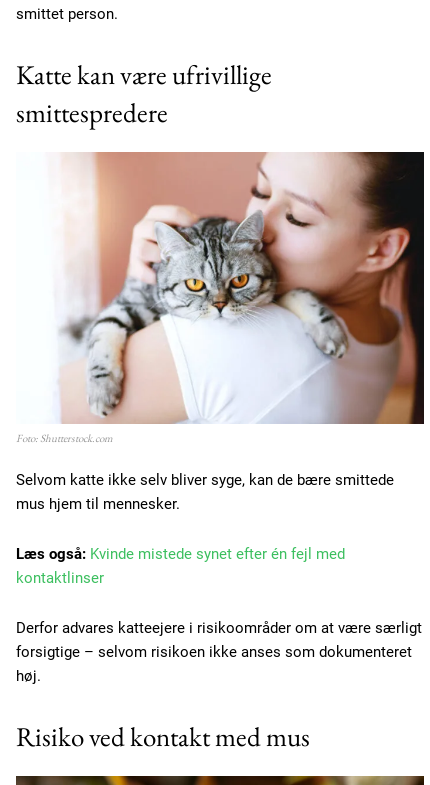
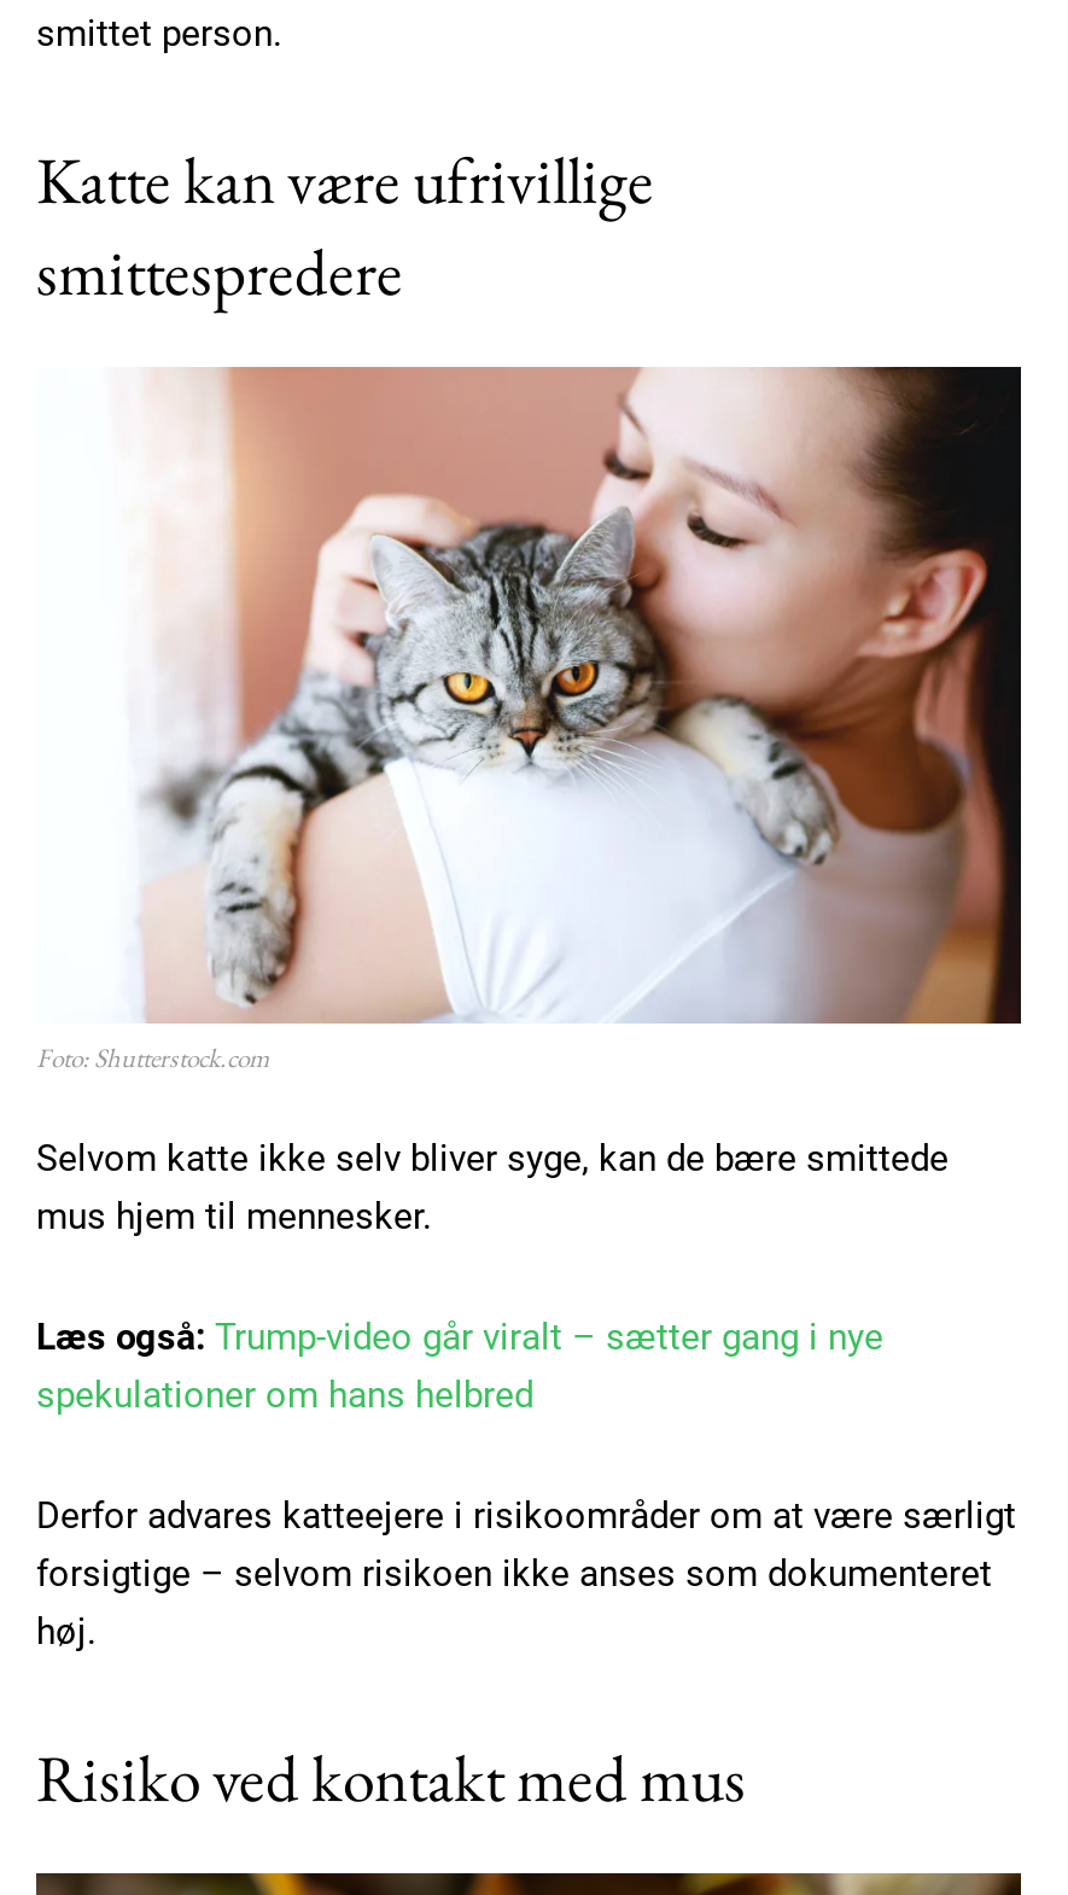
- Læs også: Kvinde mistede synet efter én fejl med
- kontaktlinser
+ Læs også: Trump-video går viralt – sætter gang i nye
+ spekulationer om hans helbred
